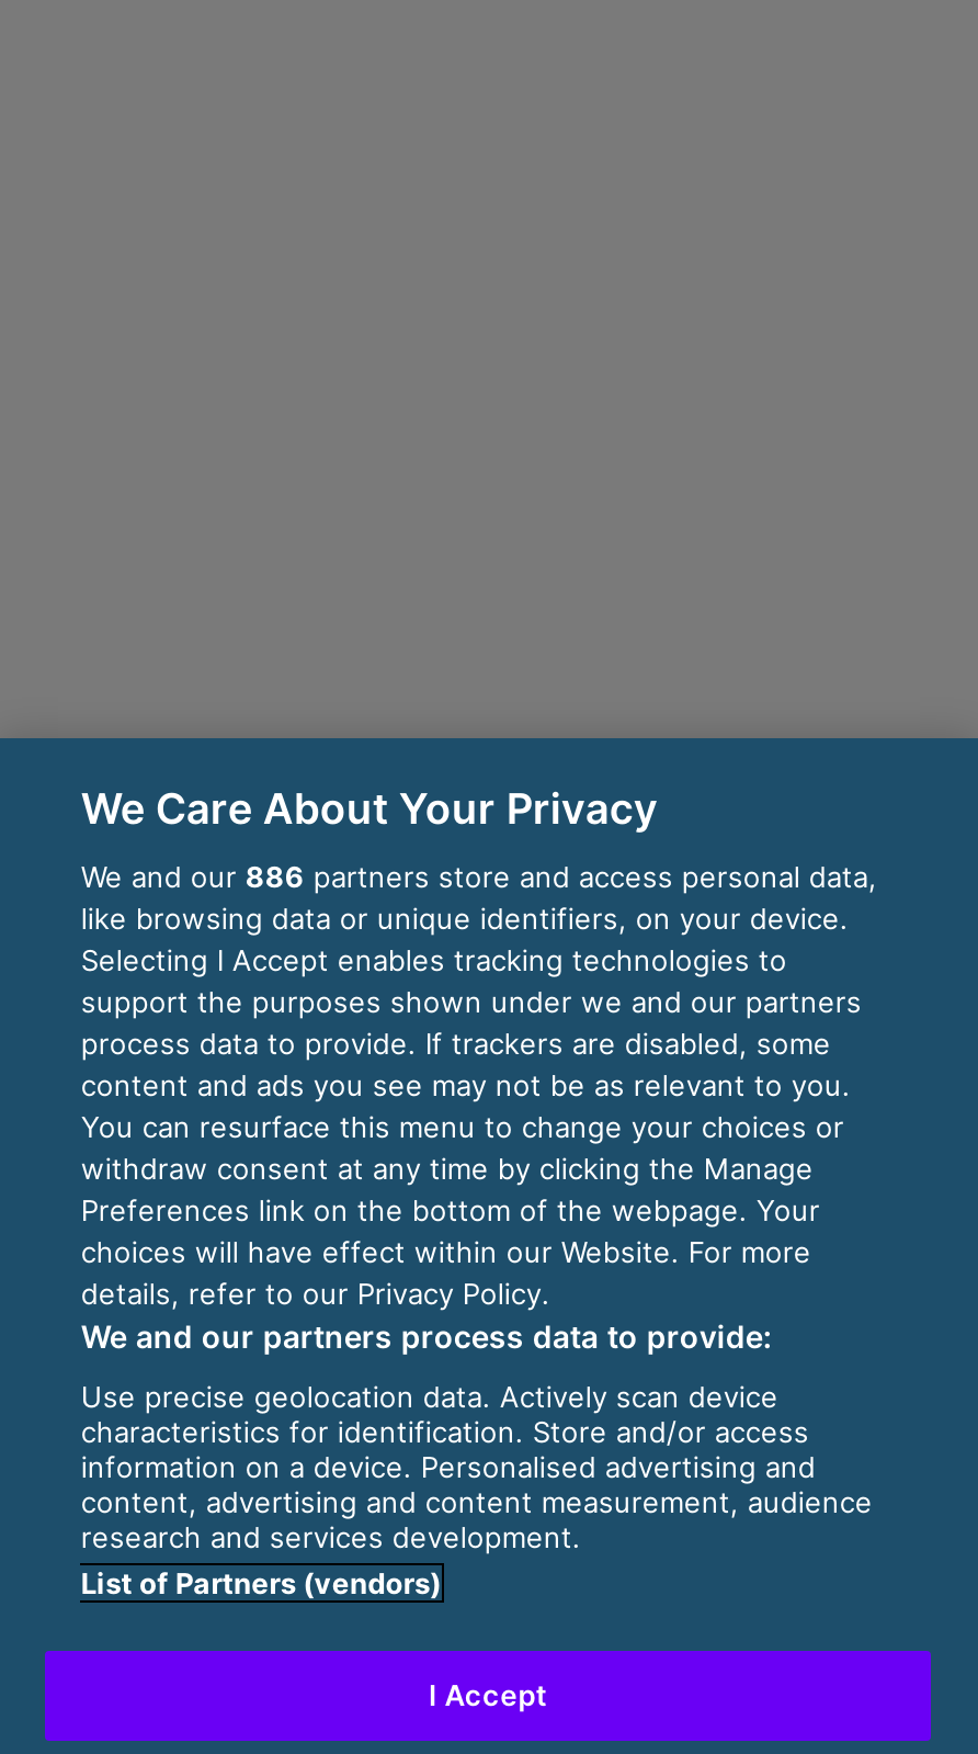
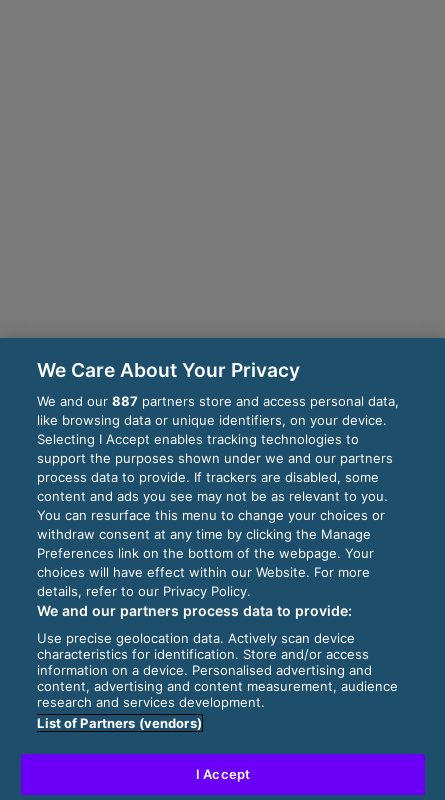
- We and our 886 partners store and access personal data,
+ We and our 887 partners store and access personal data,
